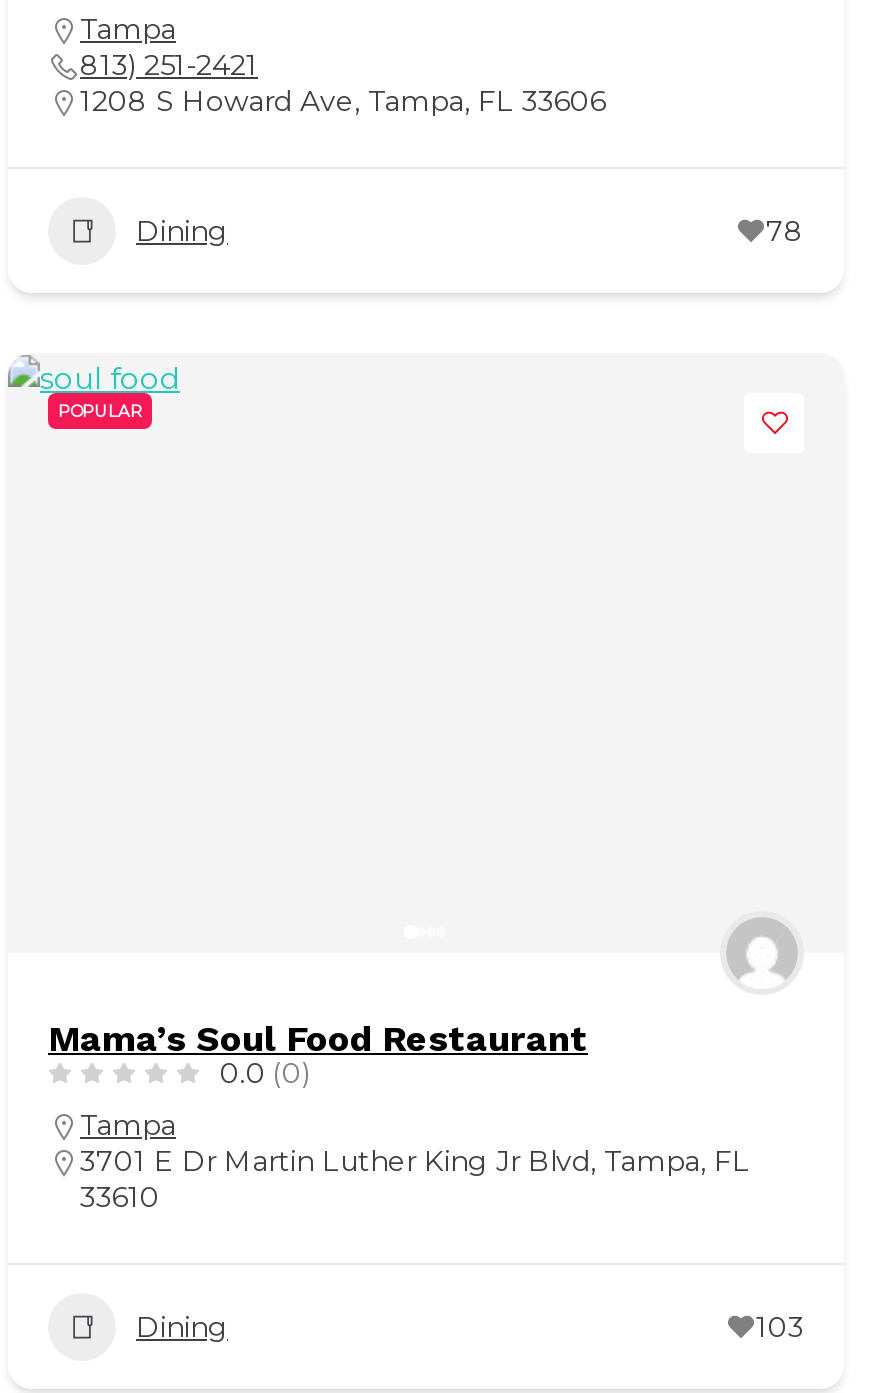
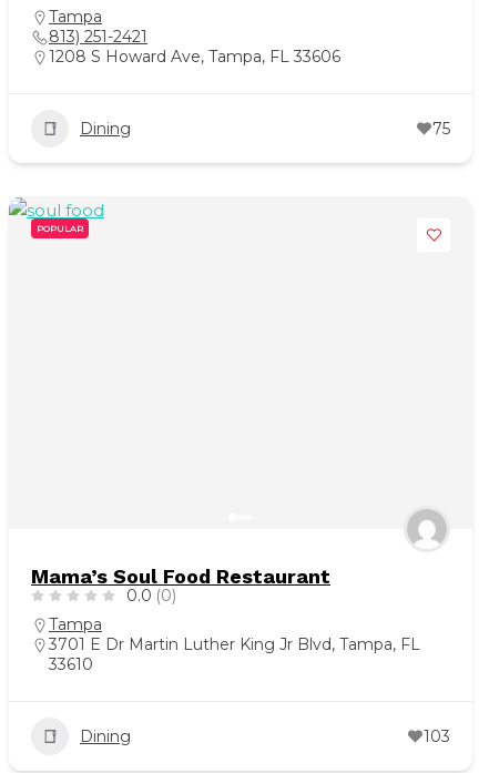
- 78
+ 75
